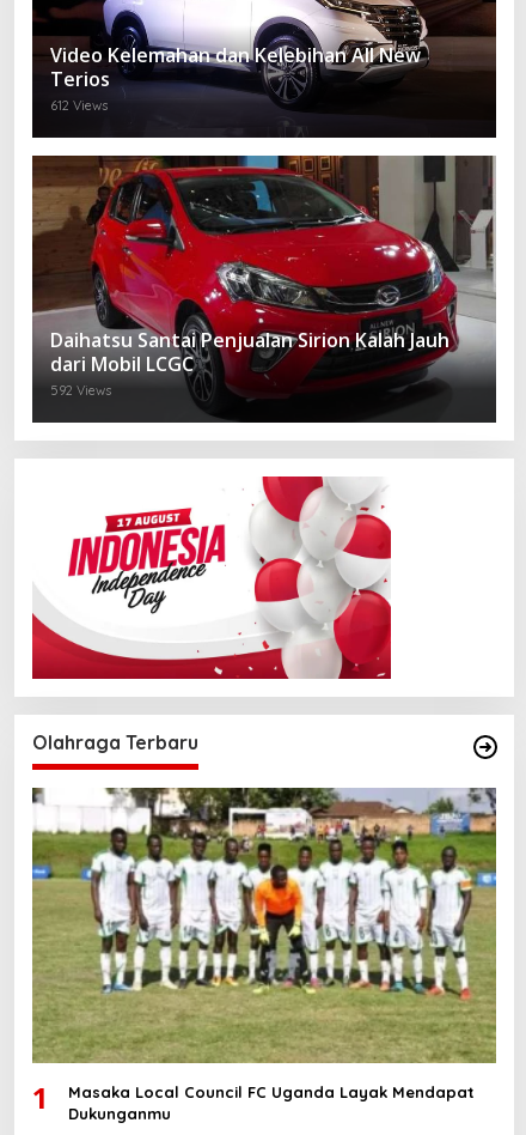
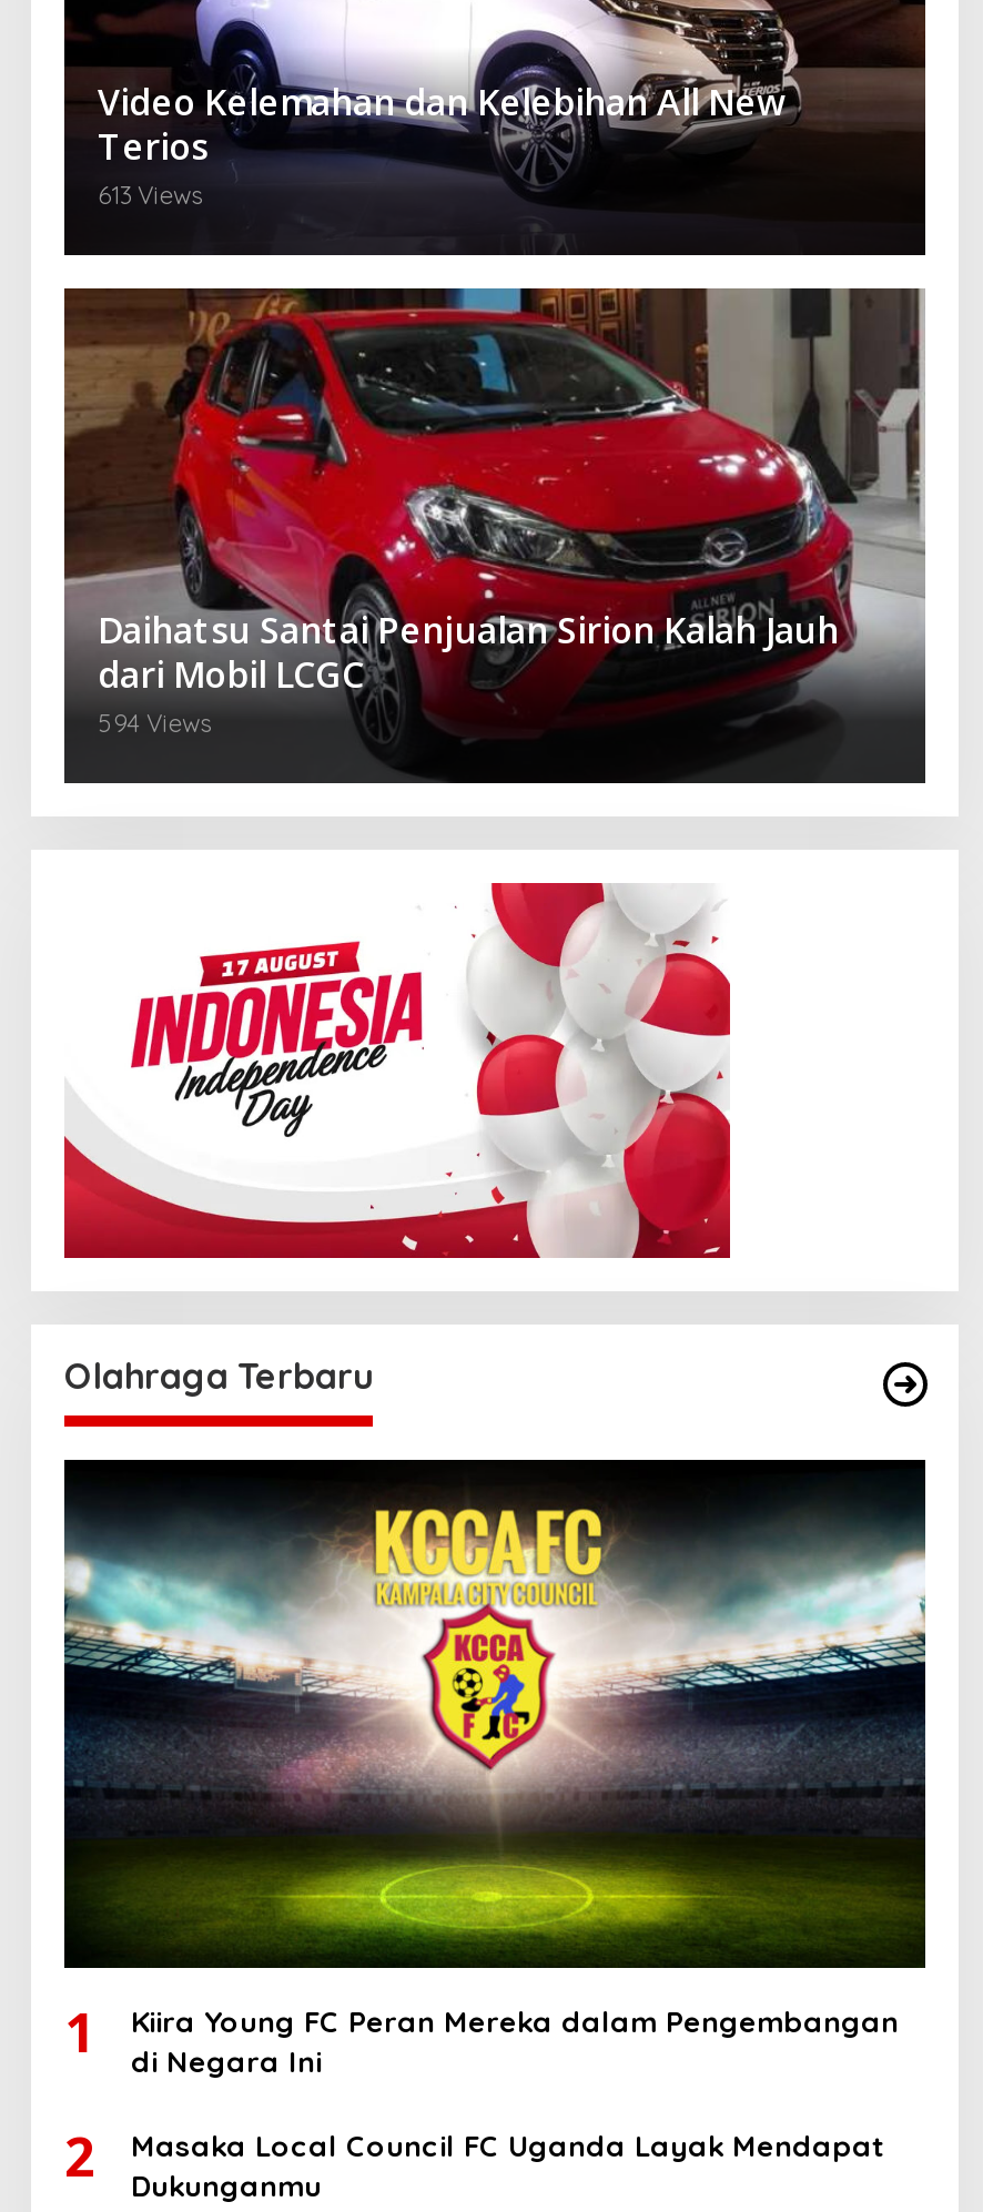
- 612 Views
+ 613 Views

- 592 Views
+ 594 Views

- [image]
+ [image]

+ Kiira Young FC Peran Mereka dalam Pengembangan
+ di Negara Ini
+ 2
